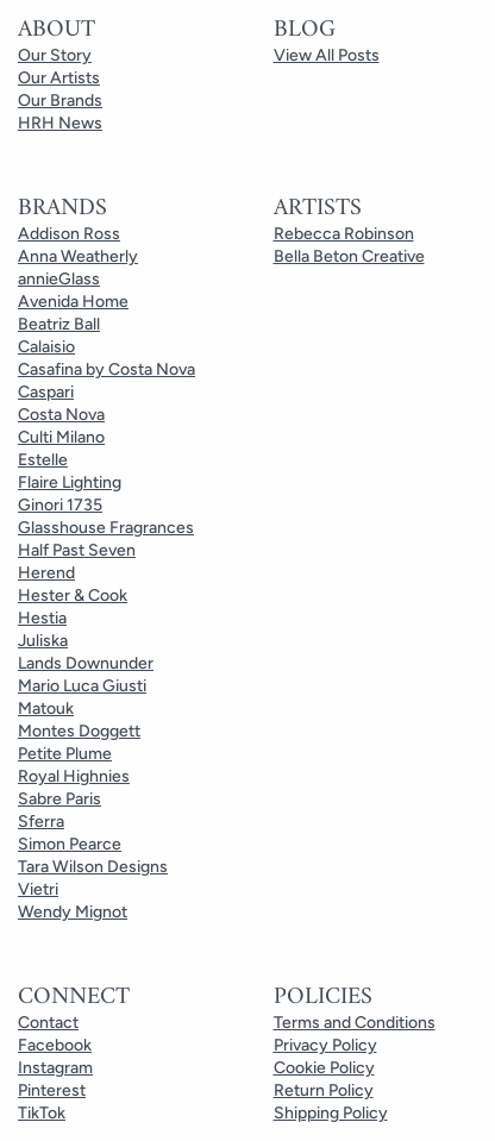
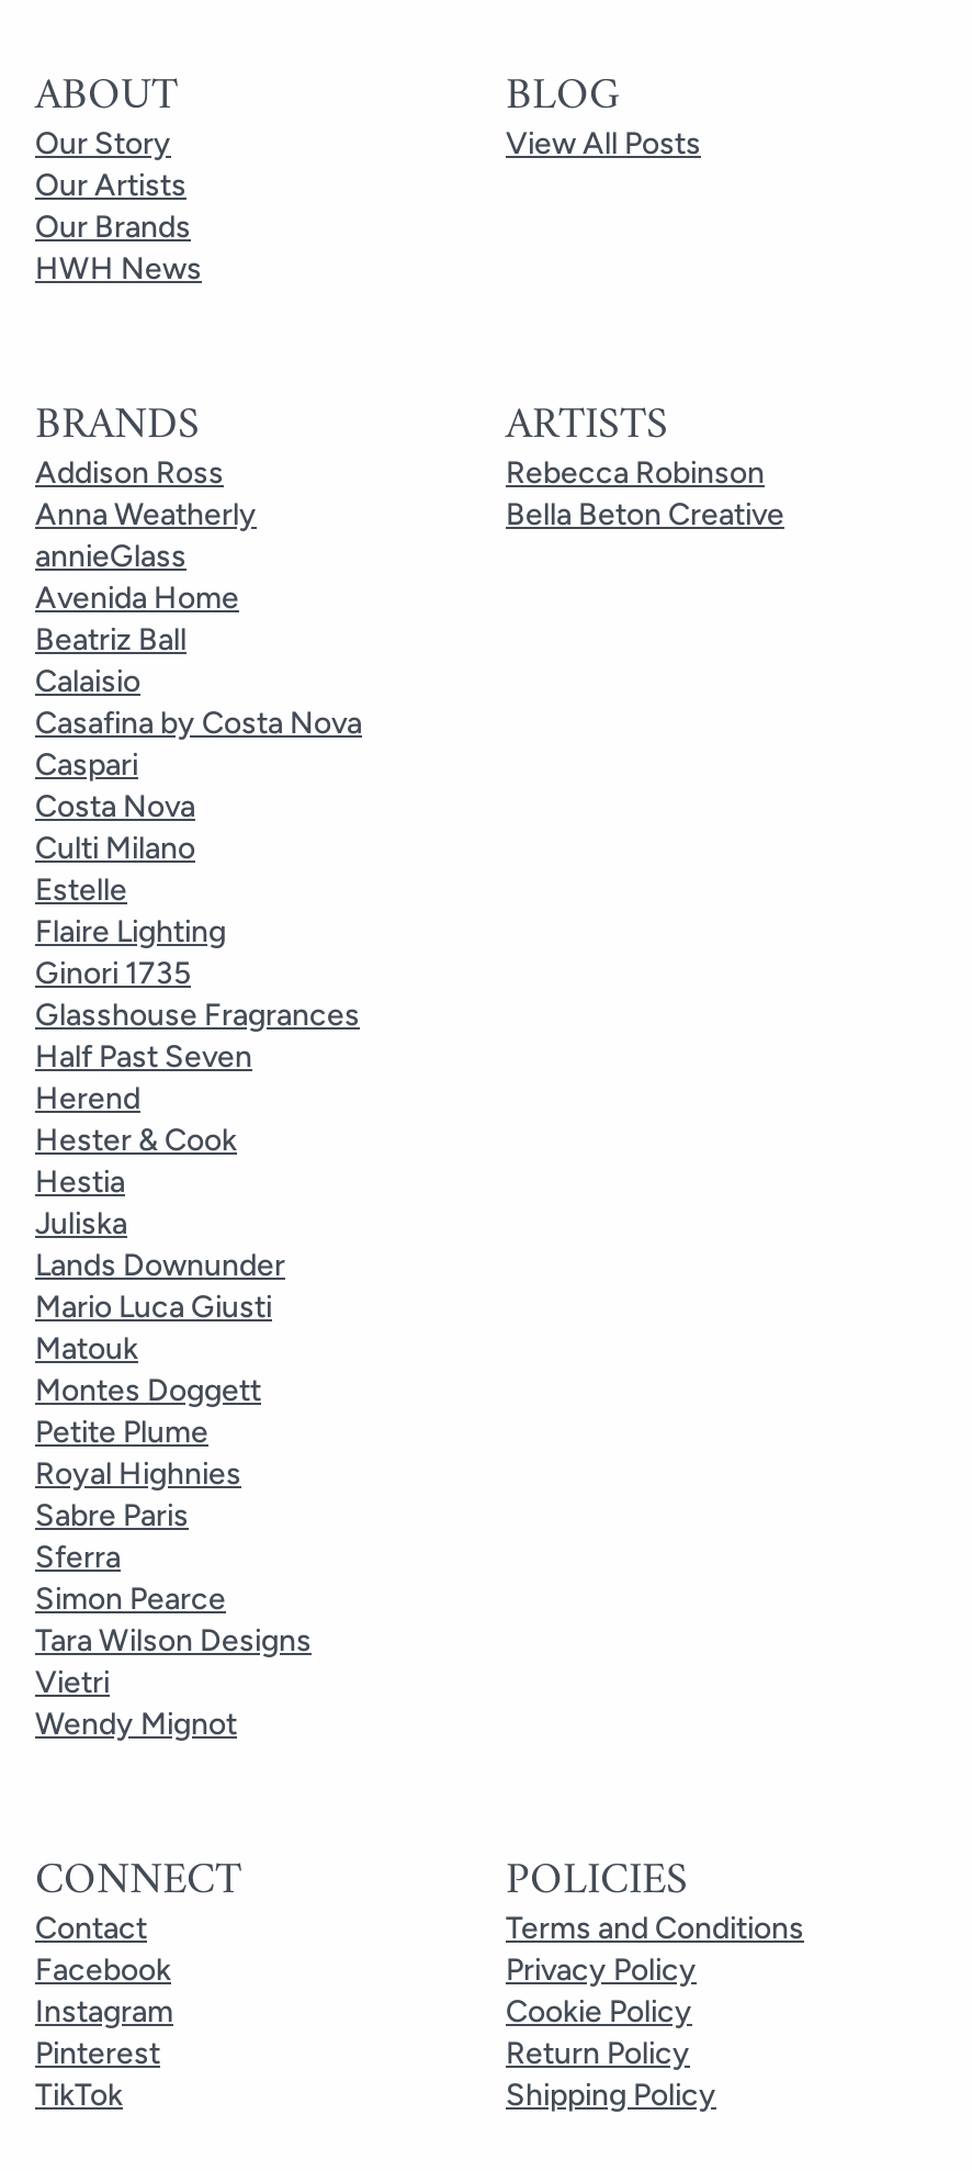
- HRH News
+ HWH News
